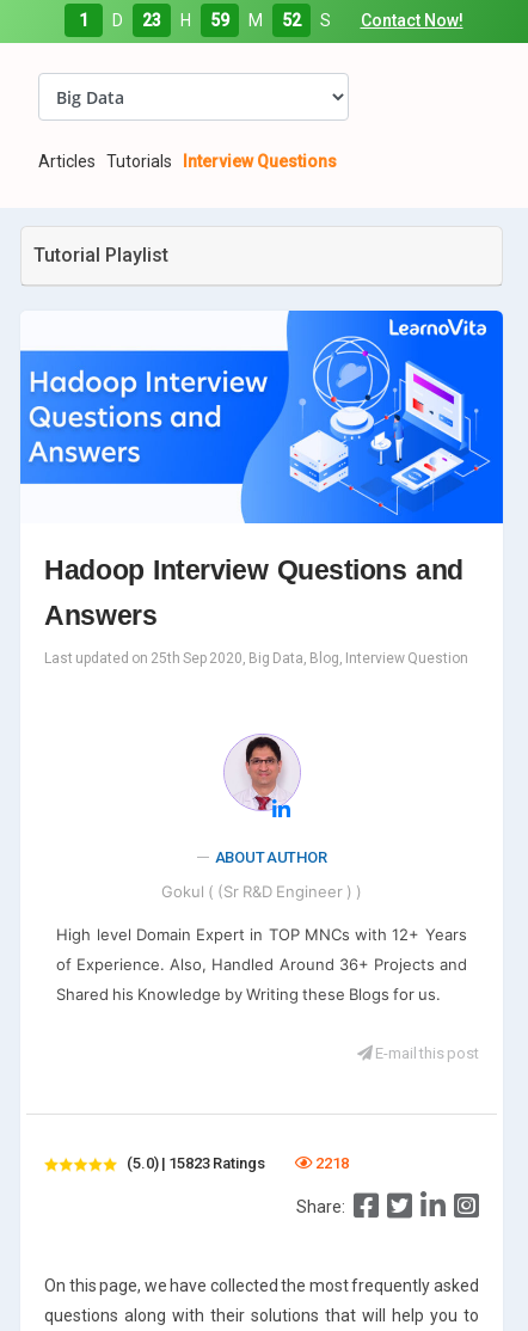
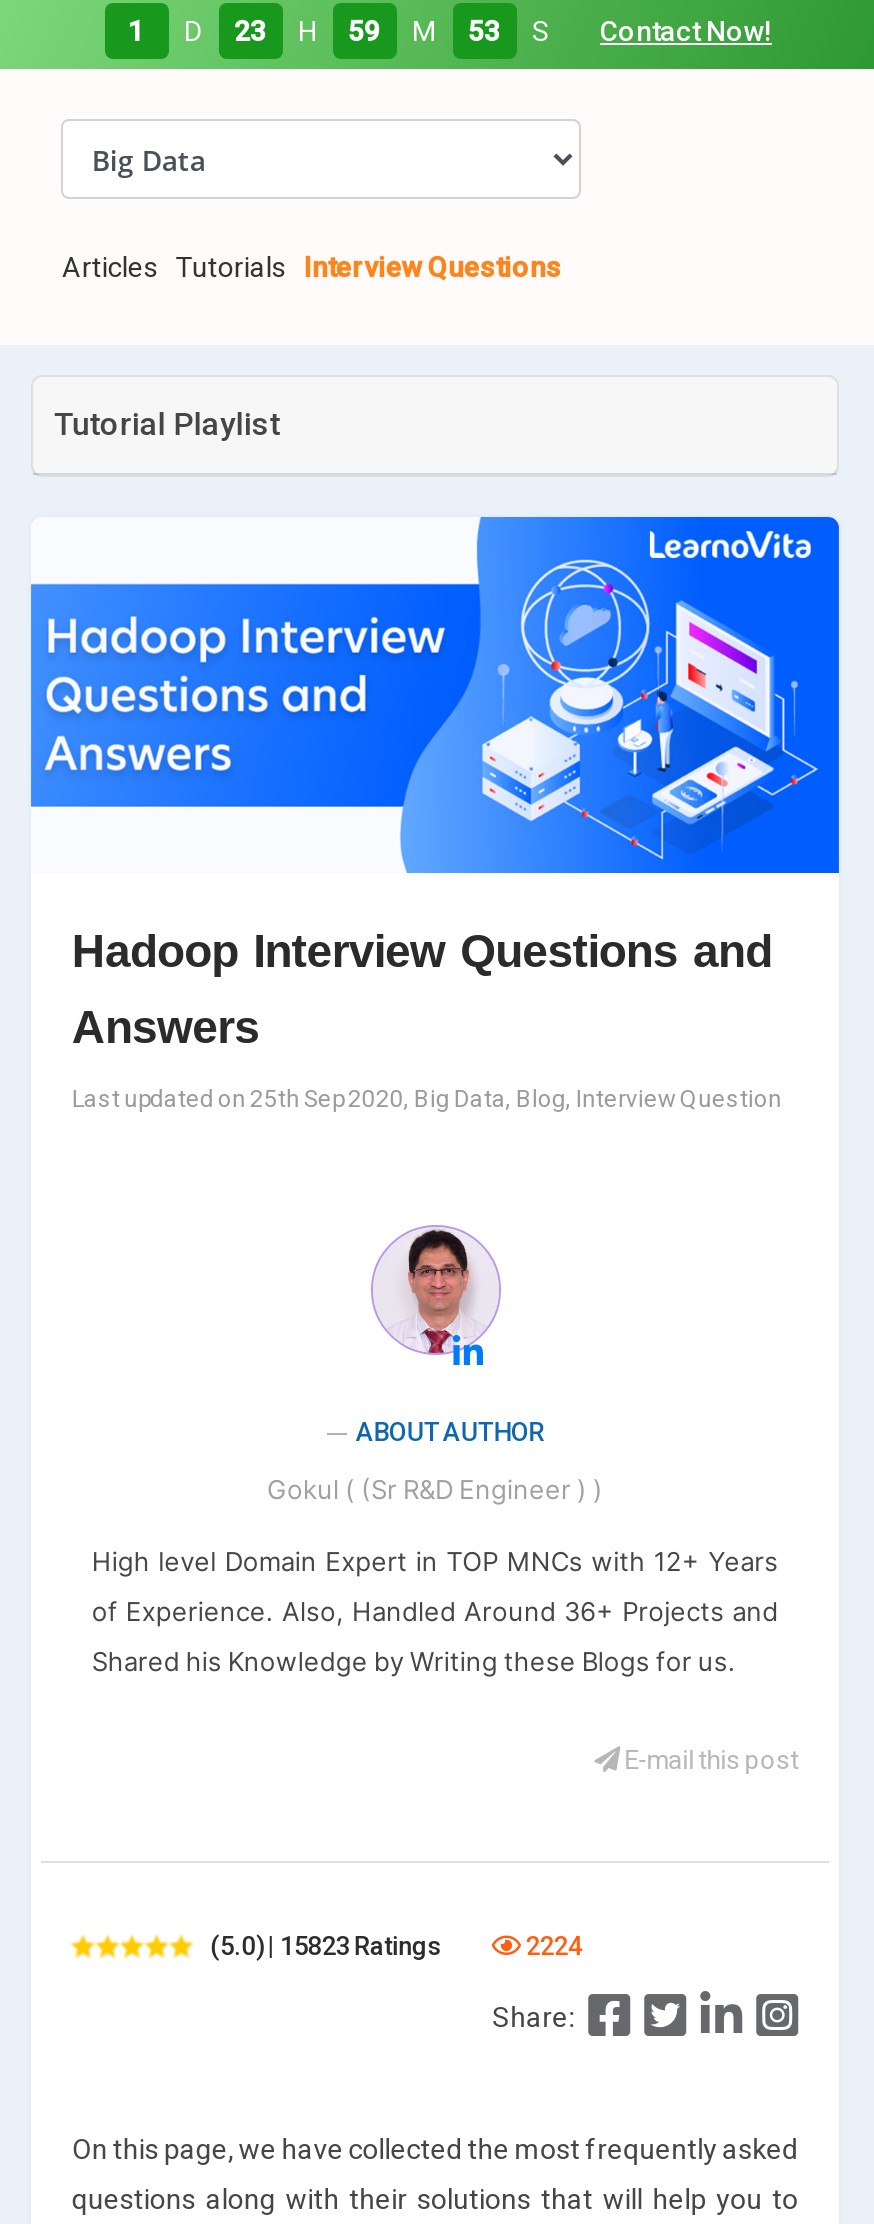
- 2218
+ 2224
